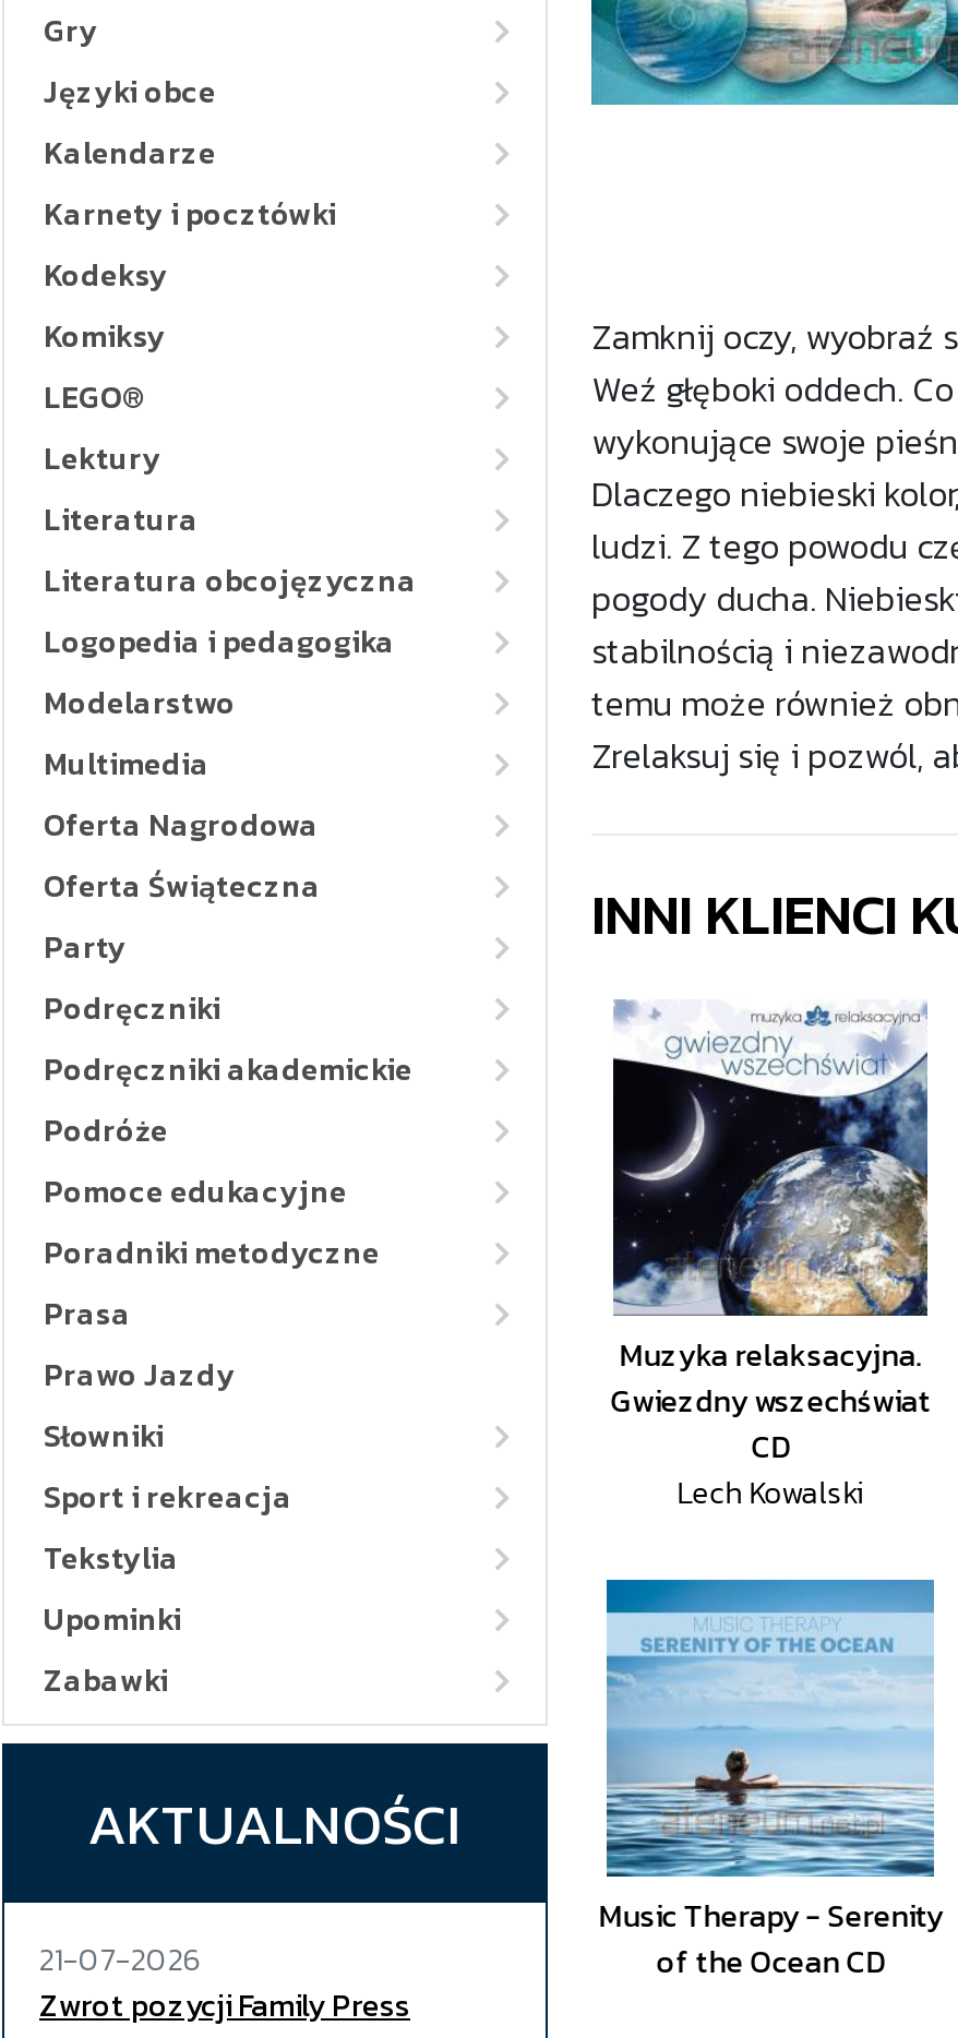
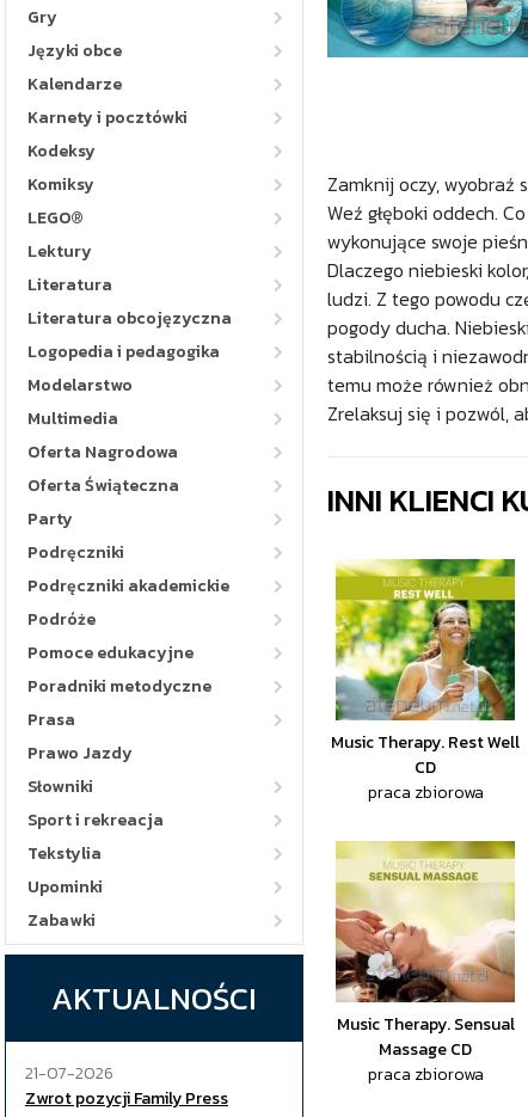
- [image]
- Muzyka relaksacyjna.
- Gwiezdny wszechświat
+ [image]
+ Music Therapy. Rest Well

moved up: CD

- Lech Kowalski
+ praca zbiorowa

- [image]
- Music Therapy - Serenity
- of the Ocean CD
+ [image]
+ Music Therapy. Sensual
+ Massage CD
+ praca zbiorowa
